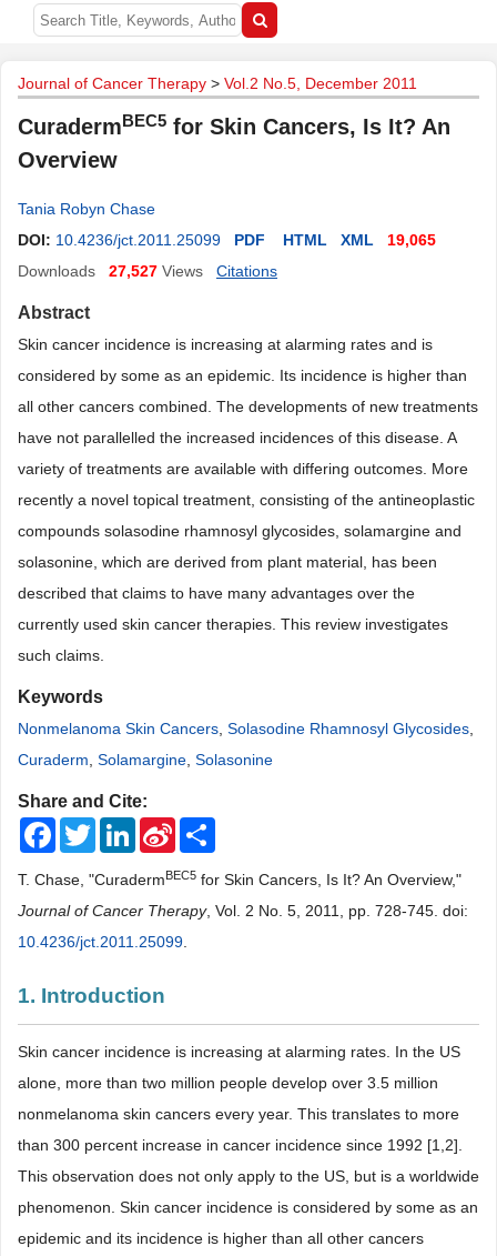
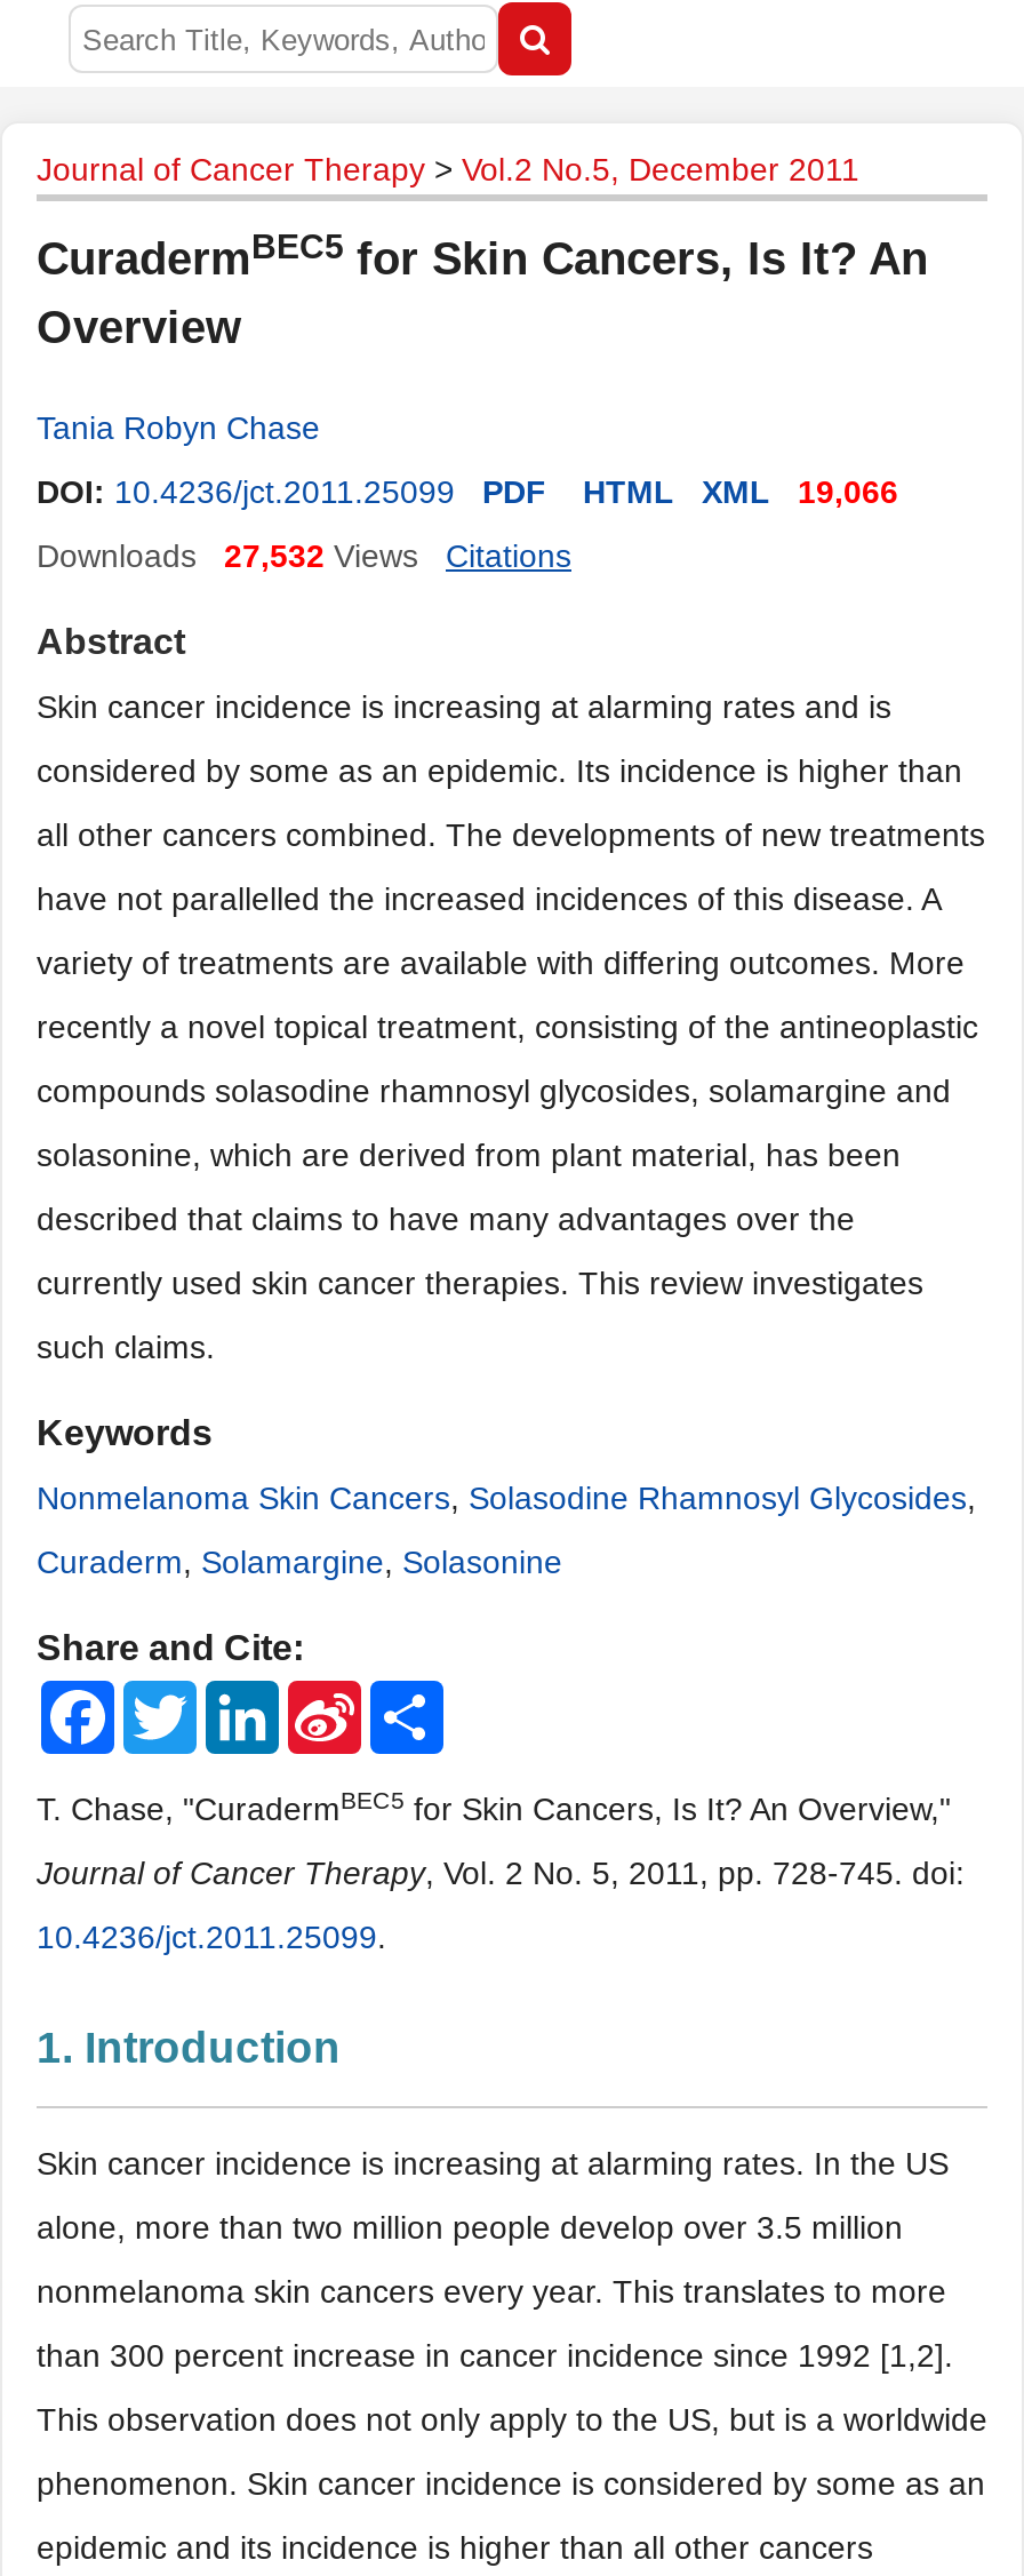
- DOI: 10.4236/jct.2011.25099 PDF HTML XML 19,065
+ DOI: 10.4236/jct.2011.25099 PDF HTML XML 19,066

- Downloads 27,527 Views
+ Downloads 27,532 Views
